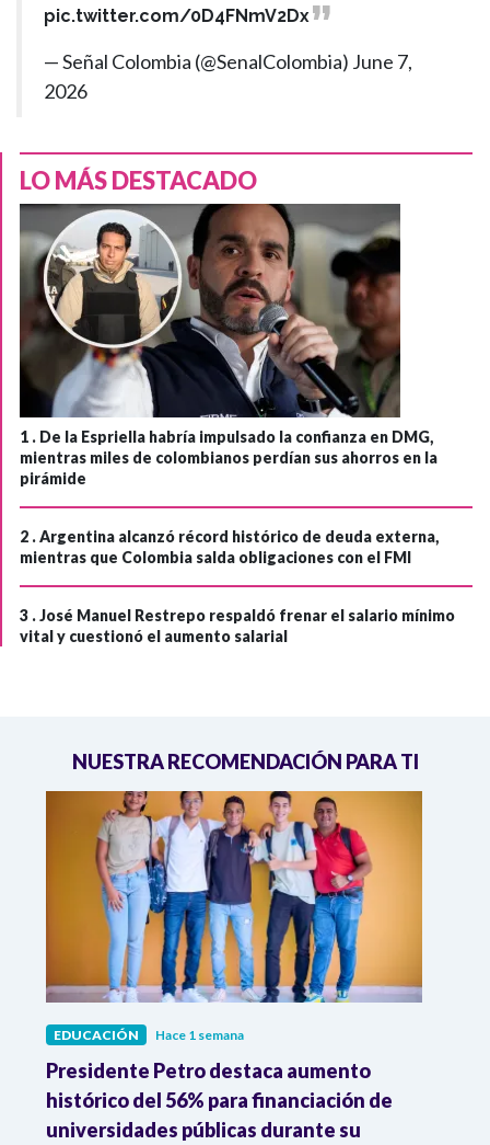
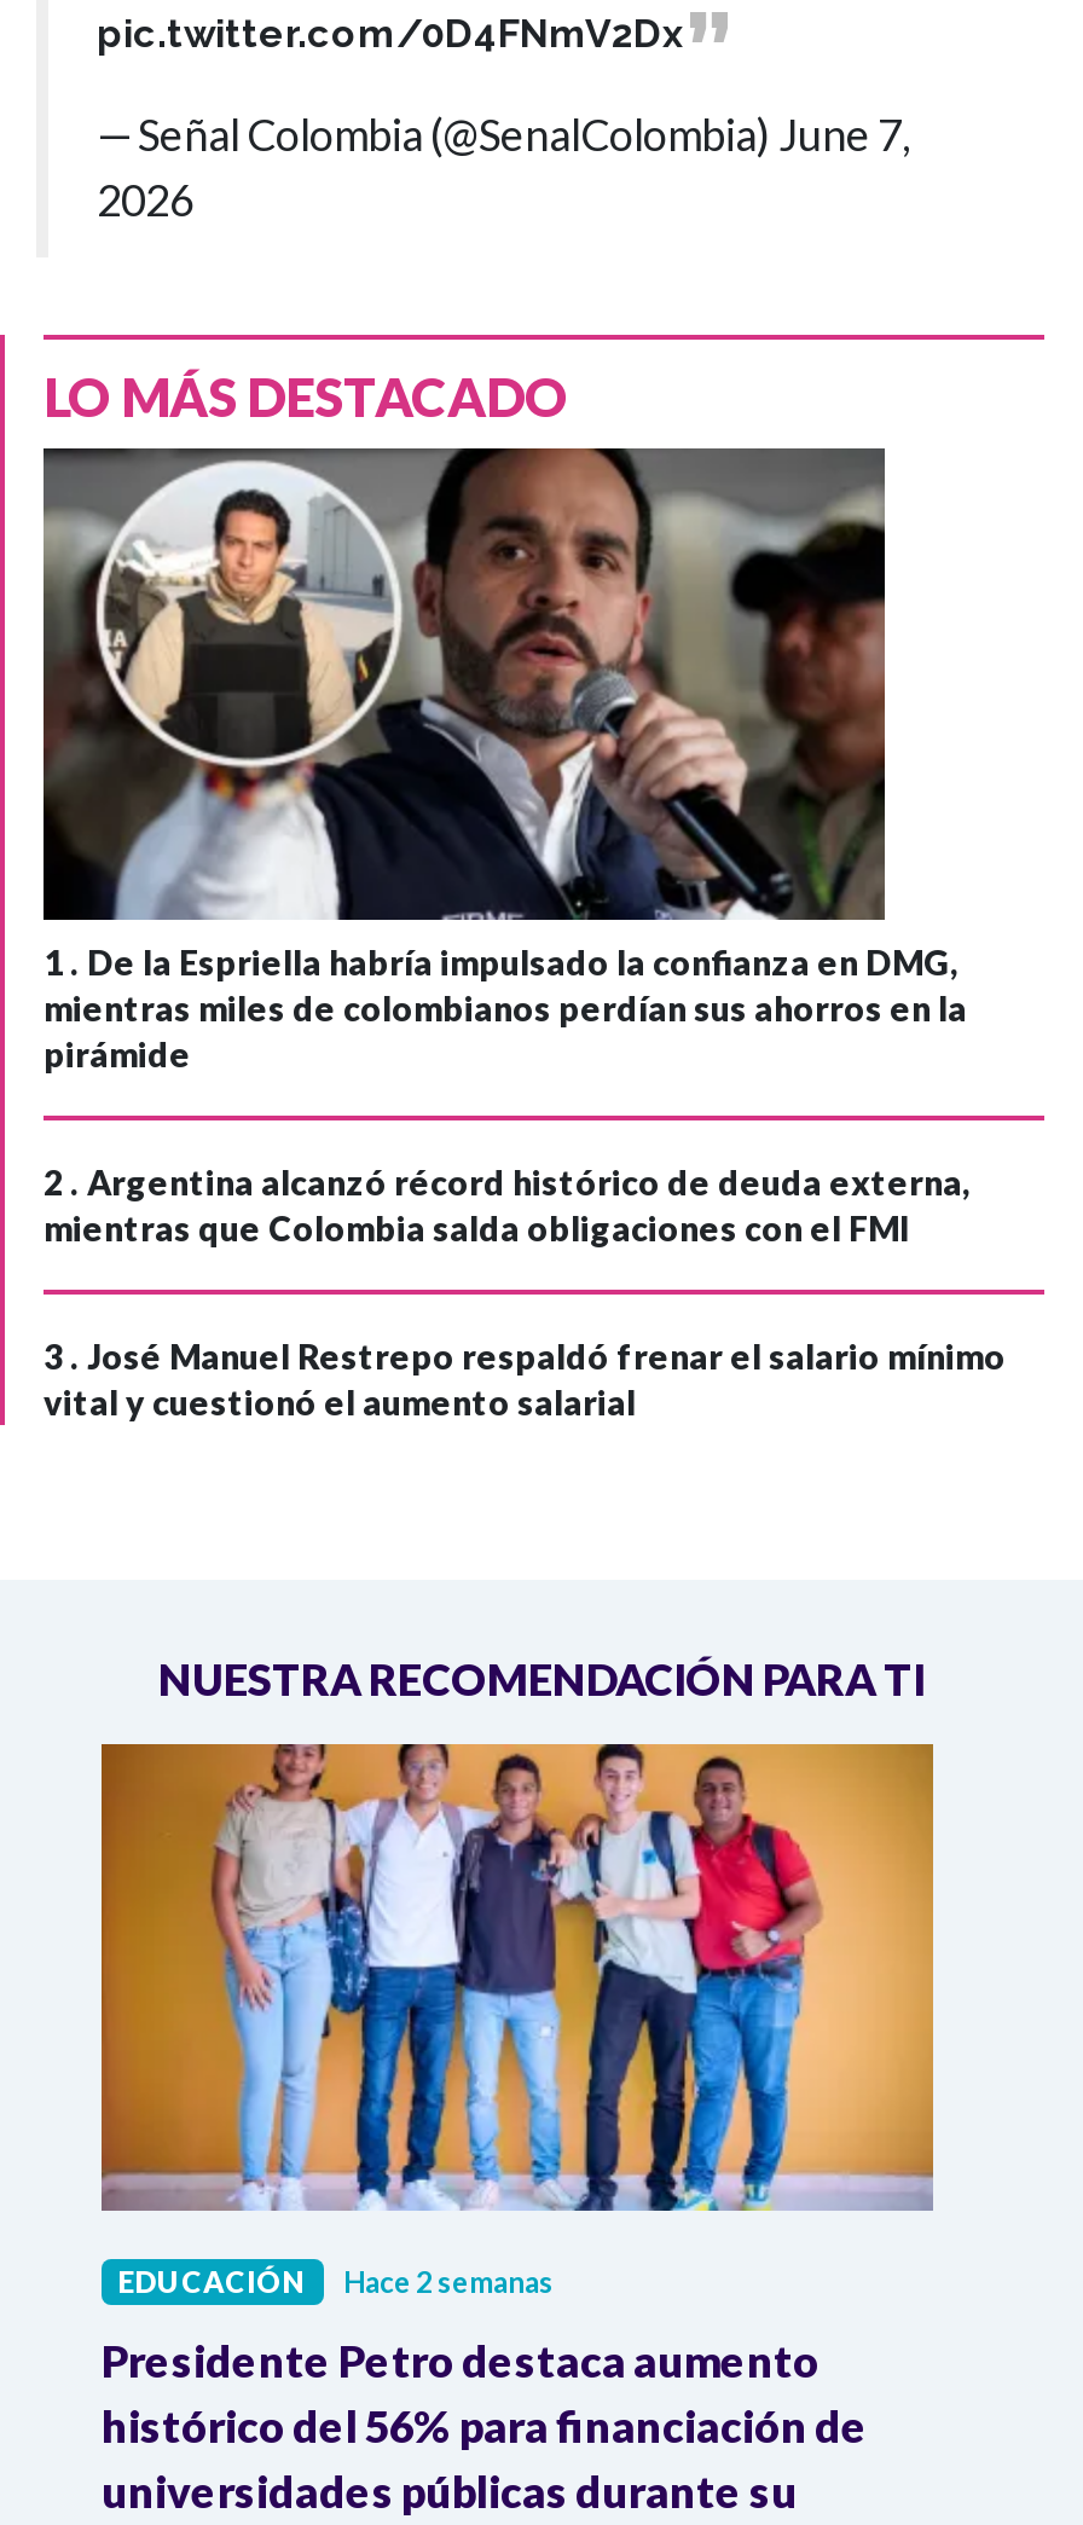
- EDUCACIÓN Hace 1 semana
+ EDUCACIÓN Hace 2 semanas
